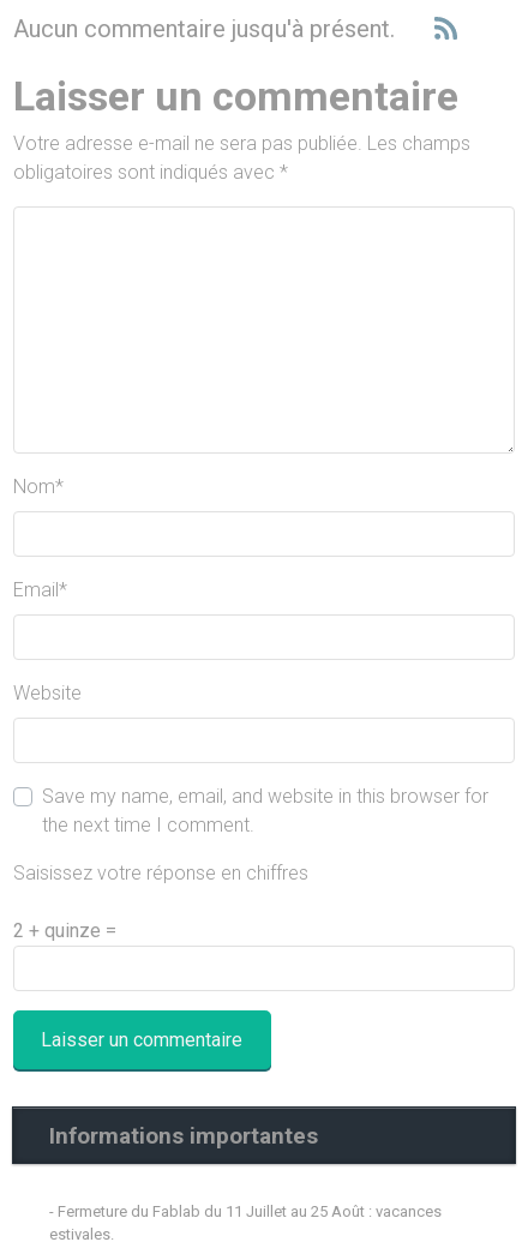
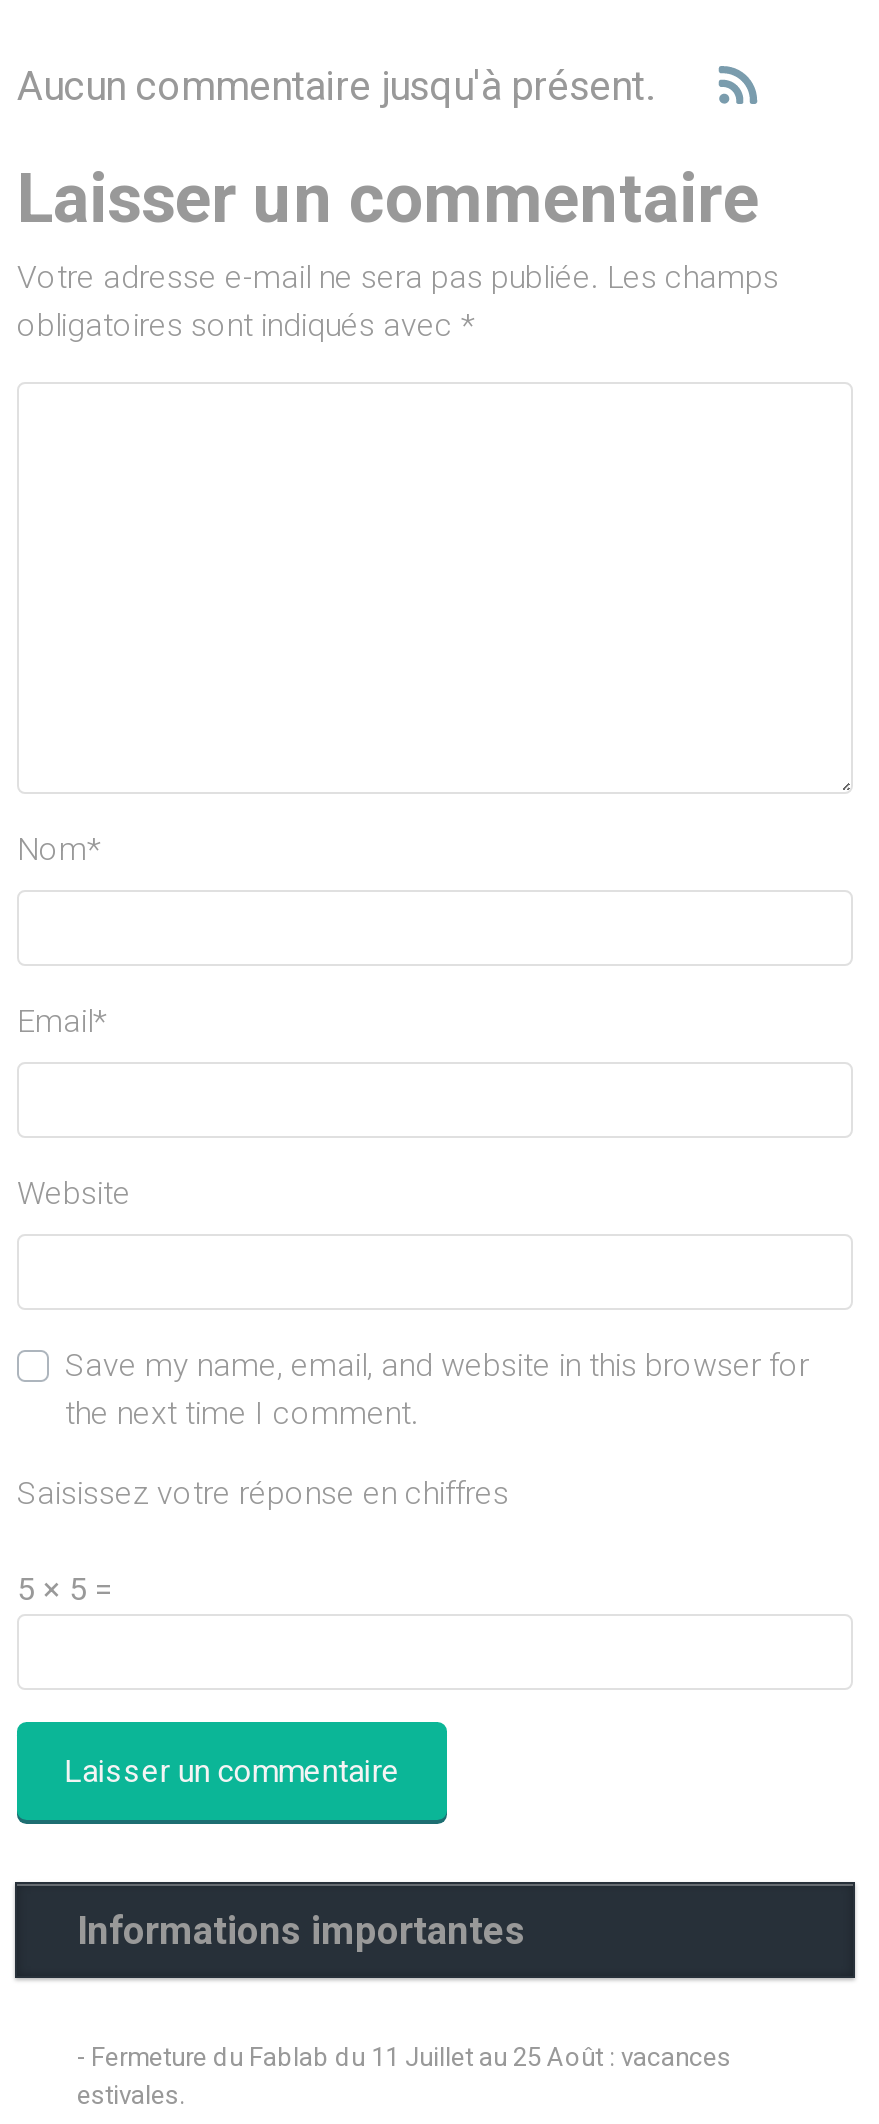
- 2 + quinze =
+ 5 × 5 =
